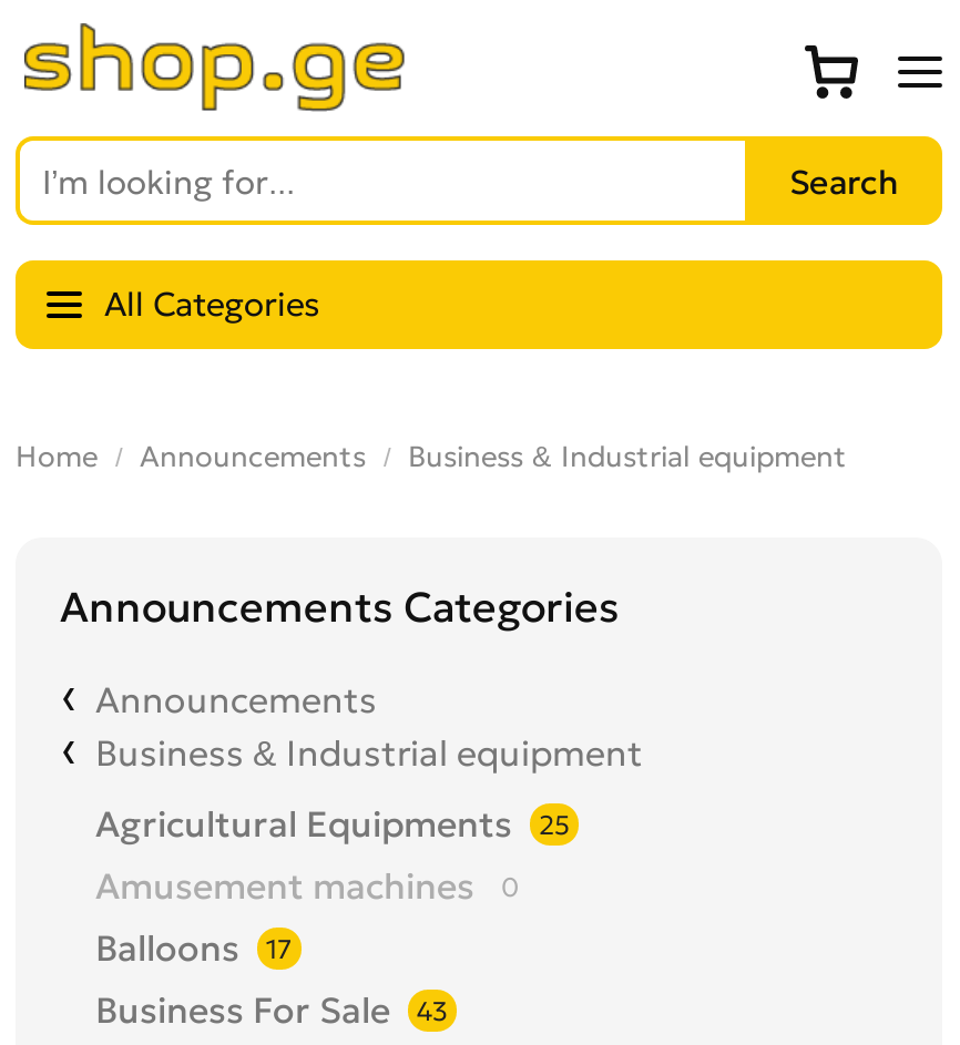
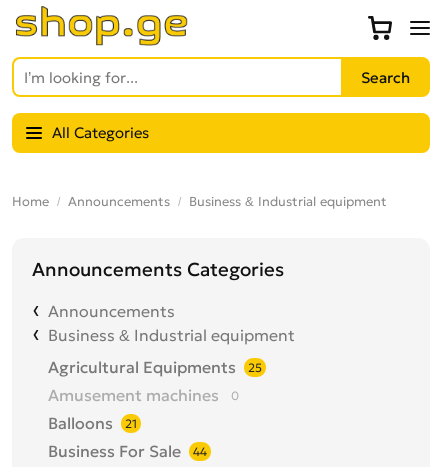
- Balloons 17
+ Balloons 21

- Business For Sale 43
+ Business For Sale 44
